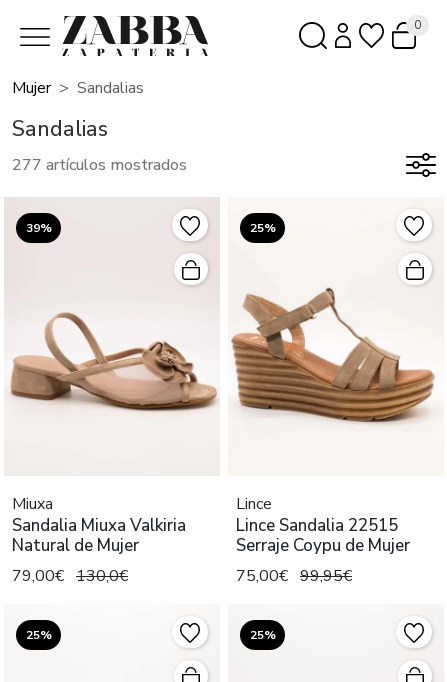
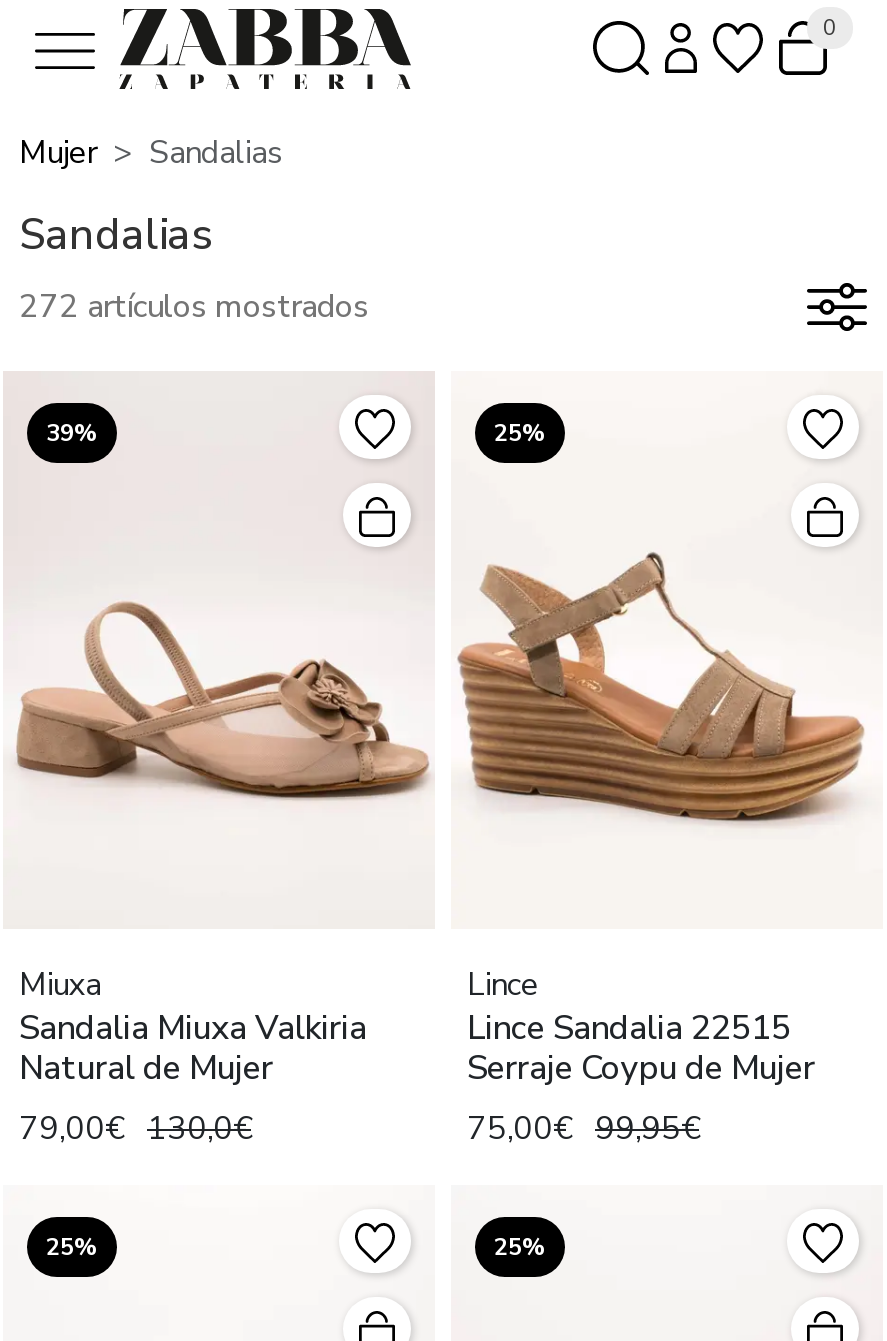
- 277 artículos mostrados
+ 272 artículos mostrados
